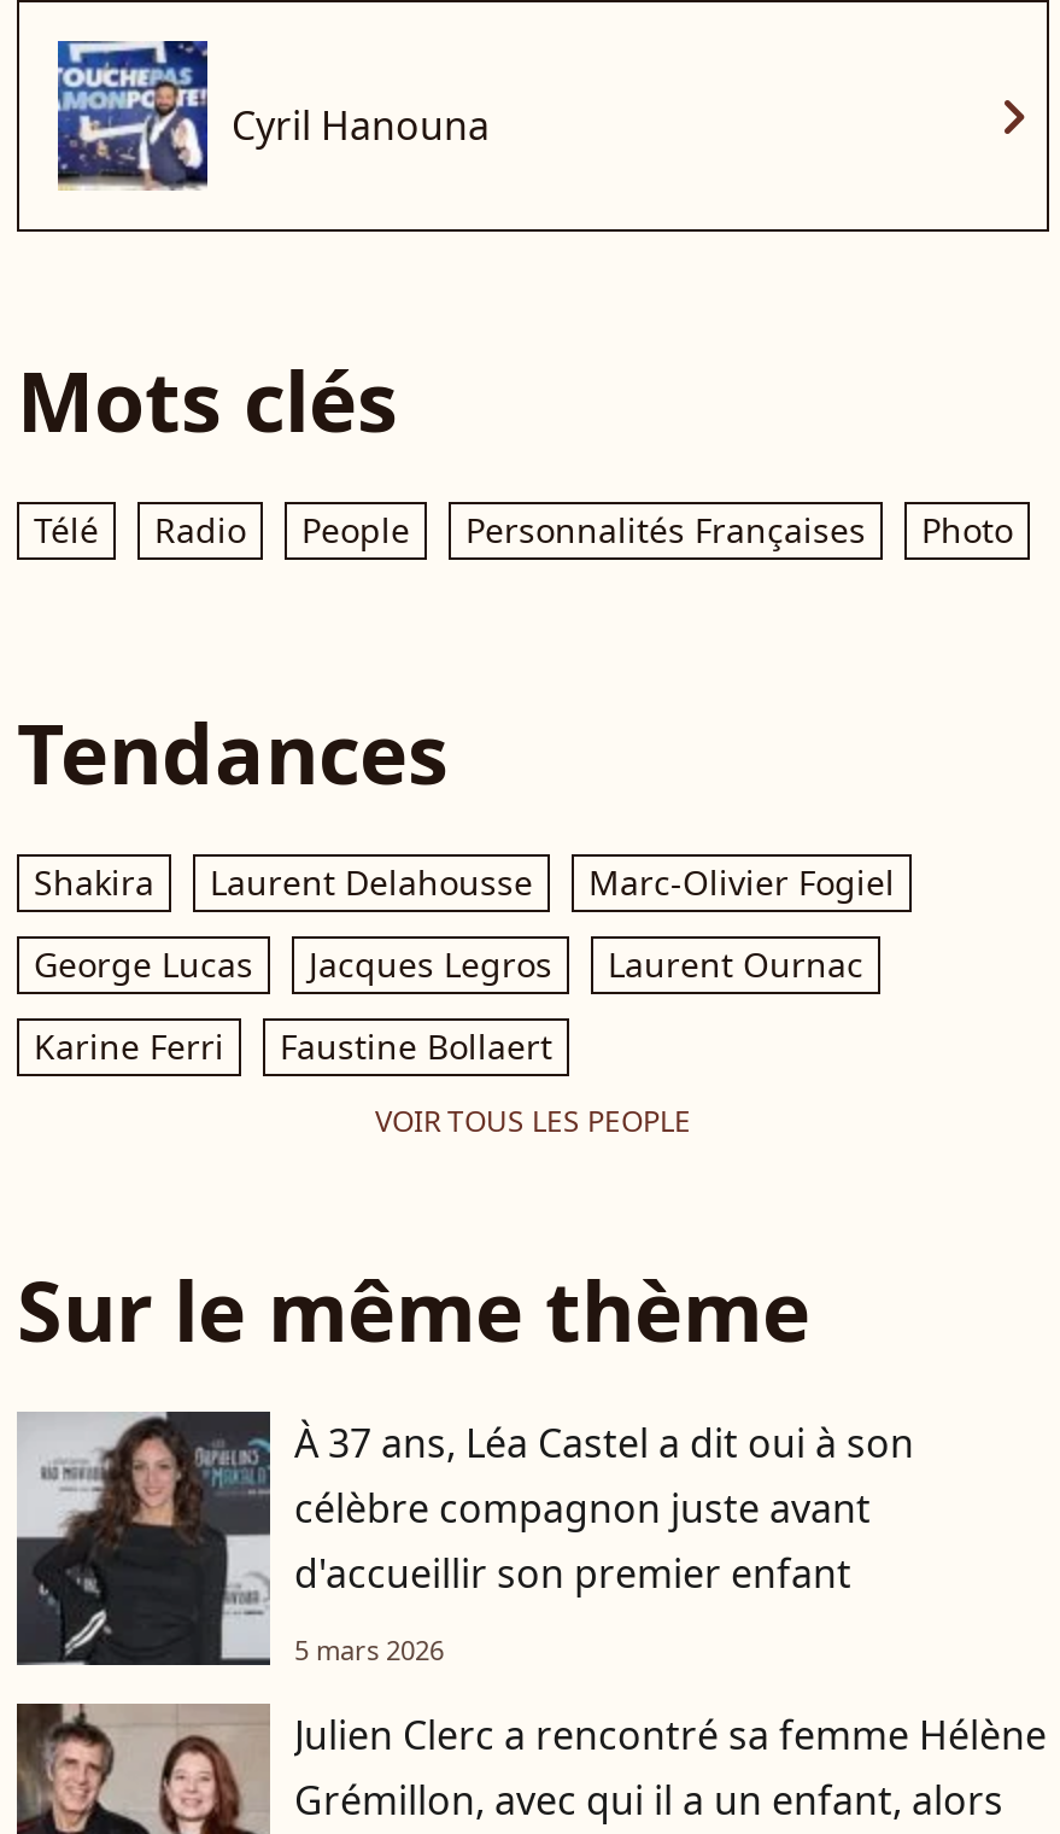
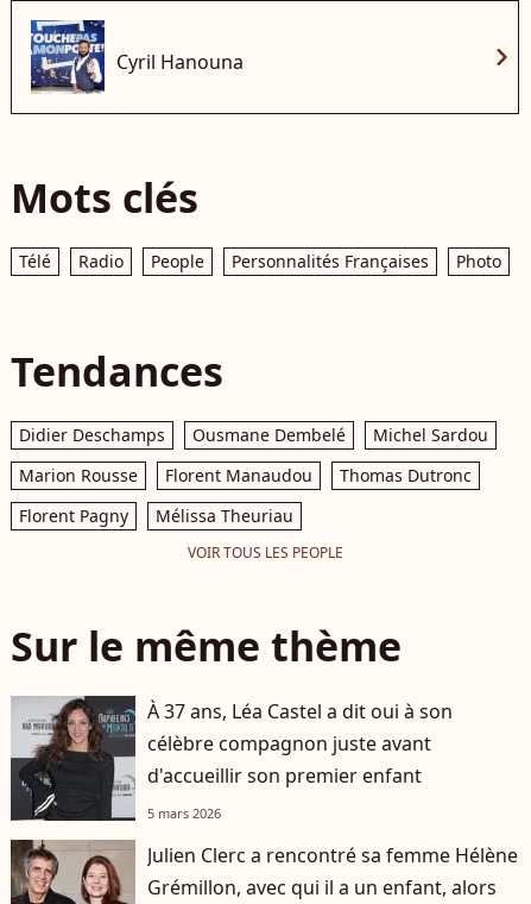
- Shakira
- Laurent Delahousse
- Marc-Olivier Fogiel
+ Didier Deschamps
+ Ousmane Dembelé
+ Michel Sardou

- George Lucas
- Jacques Legros
- Laurent Ournac
+ Marion Rousse
+ Florent Manaudou
+ Thomas Dutronc

- Karine Ferri
- Faustine Bollaert
+ Florent Pagny
+ Mélissa Theuriau
